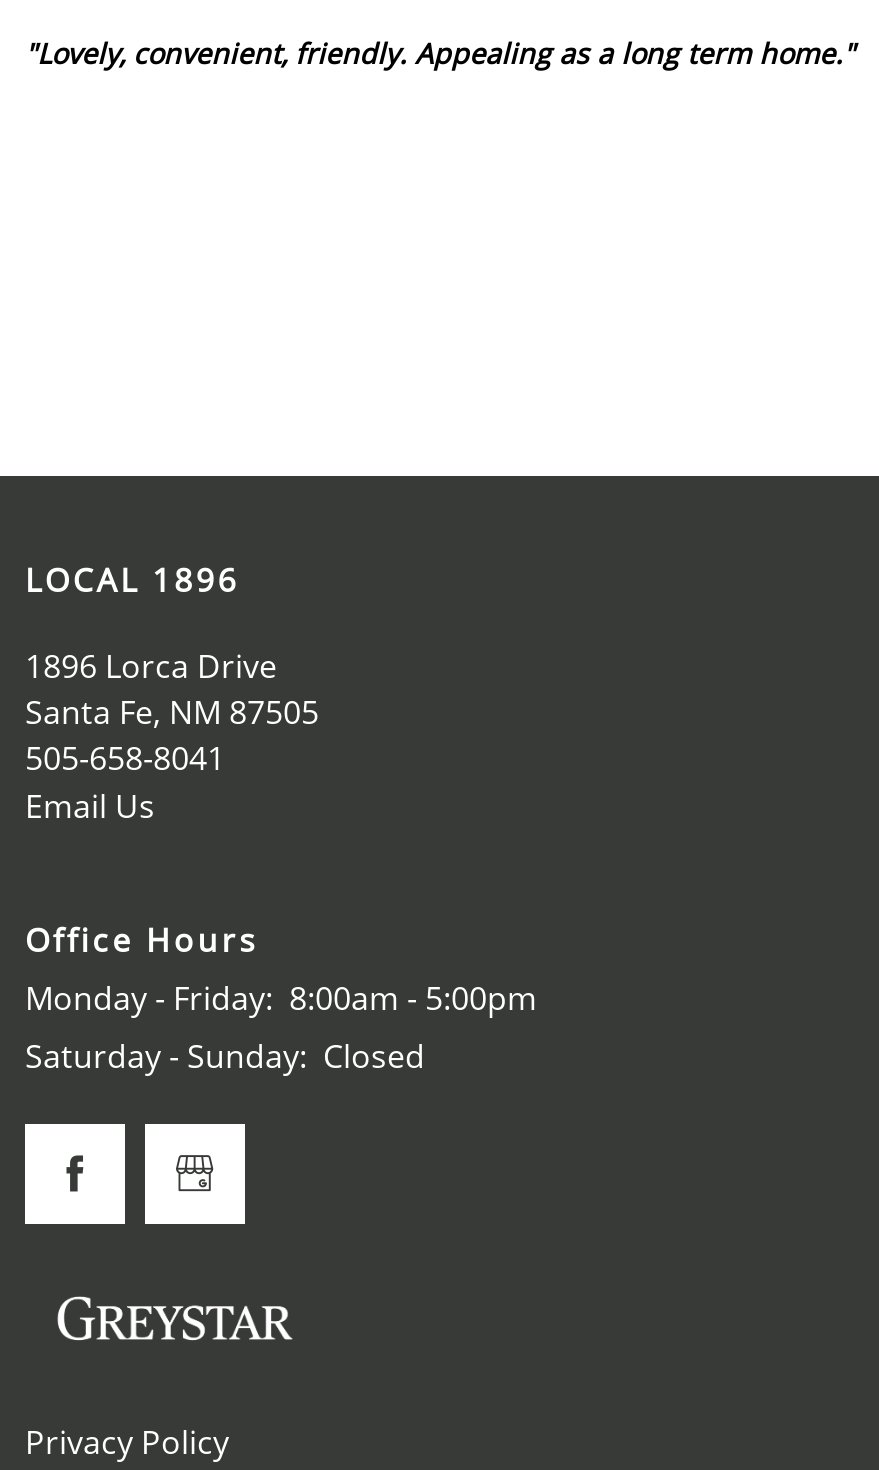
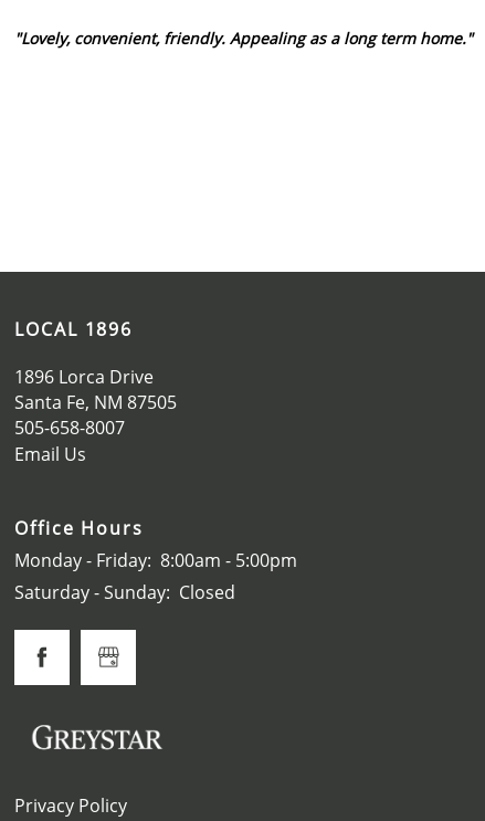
- 505-658-8041
+ 505-658-8007
